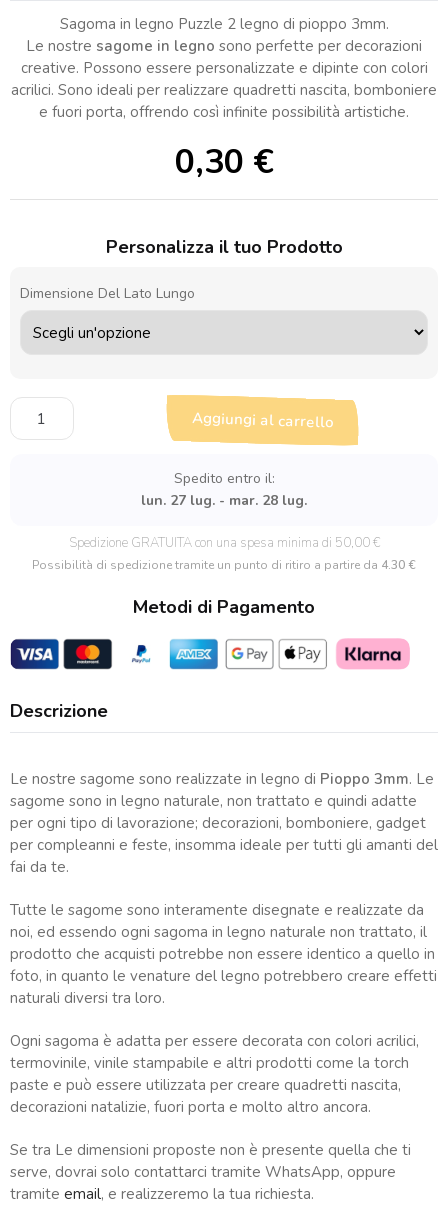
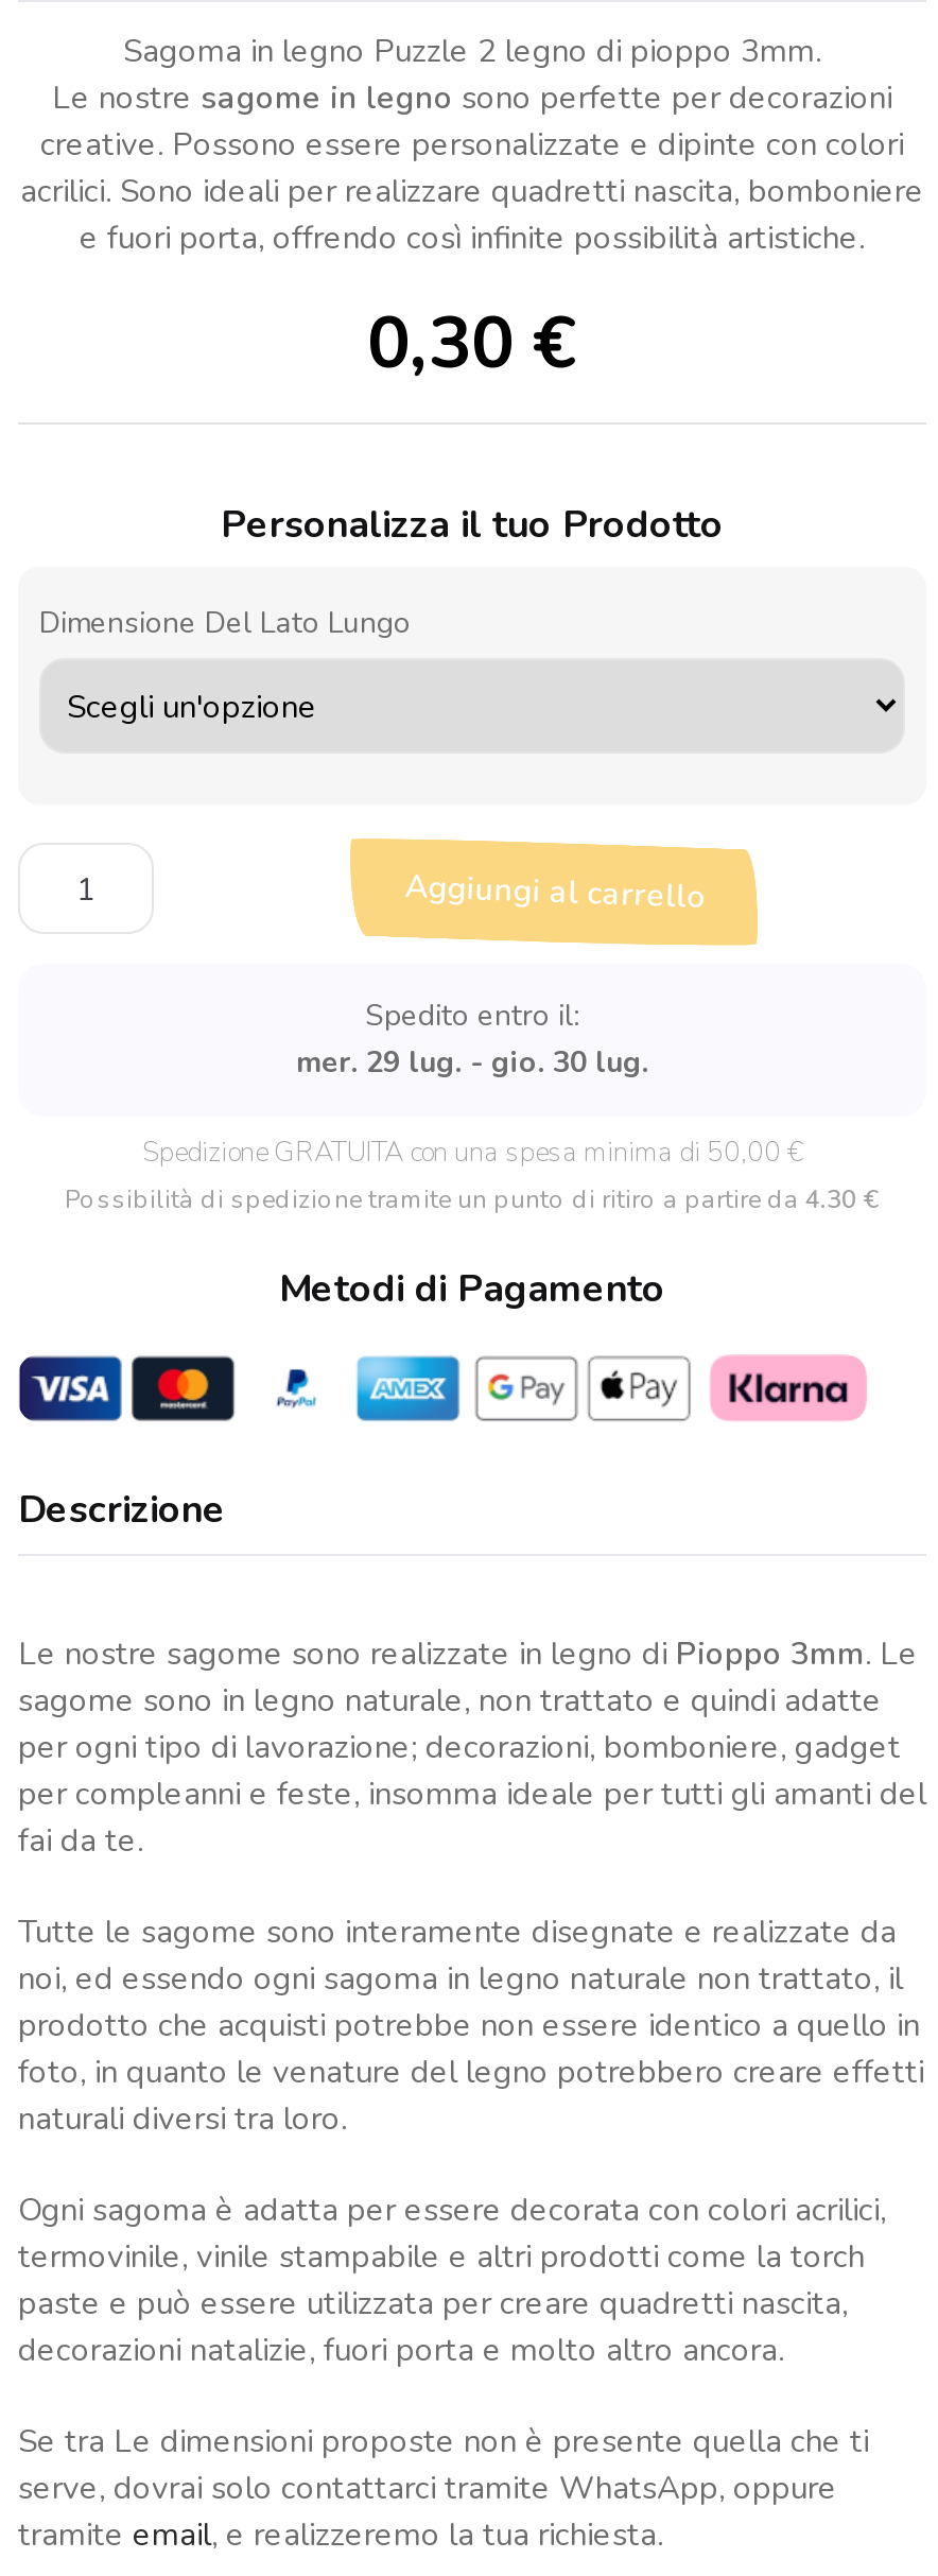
- lun. 27 lug. - mar. 28 lug.
+ mer. 29 lug. - gio. 30 lug.
